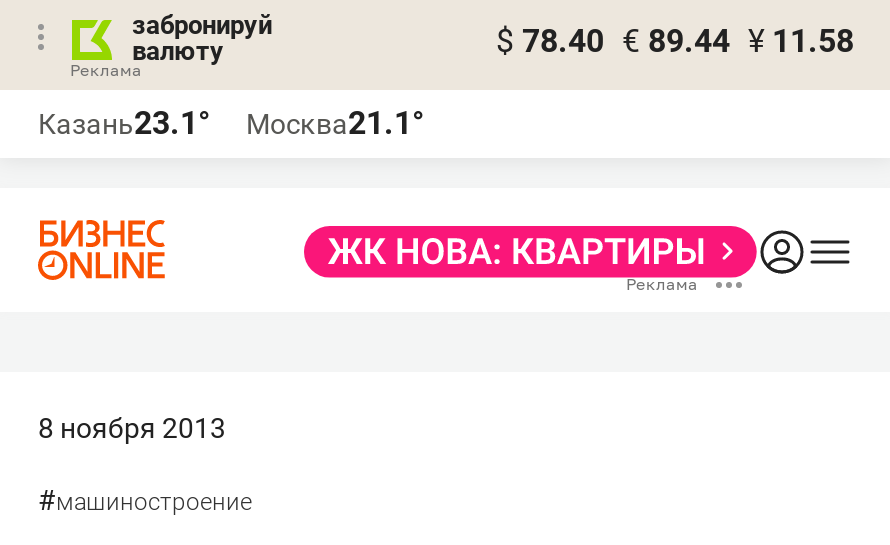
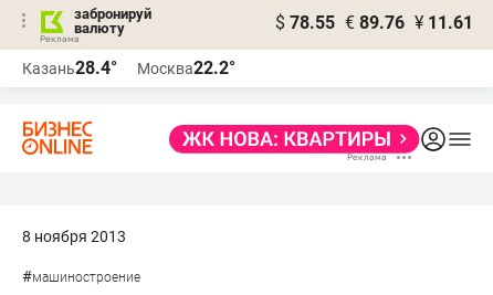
- $ 78.40 € 89.44 ¥ 11.58
+ $ 78.55 € 89.76 ¥ 11.61

- Казань23.1°
+ Казань28.4°

- Москва21.1°
+ Москва22.2°
